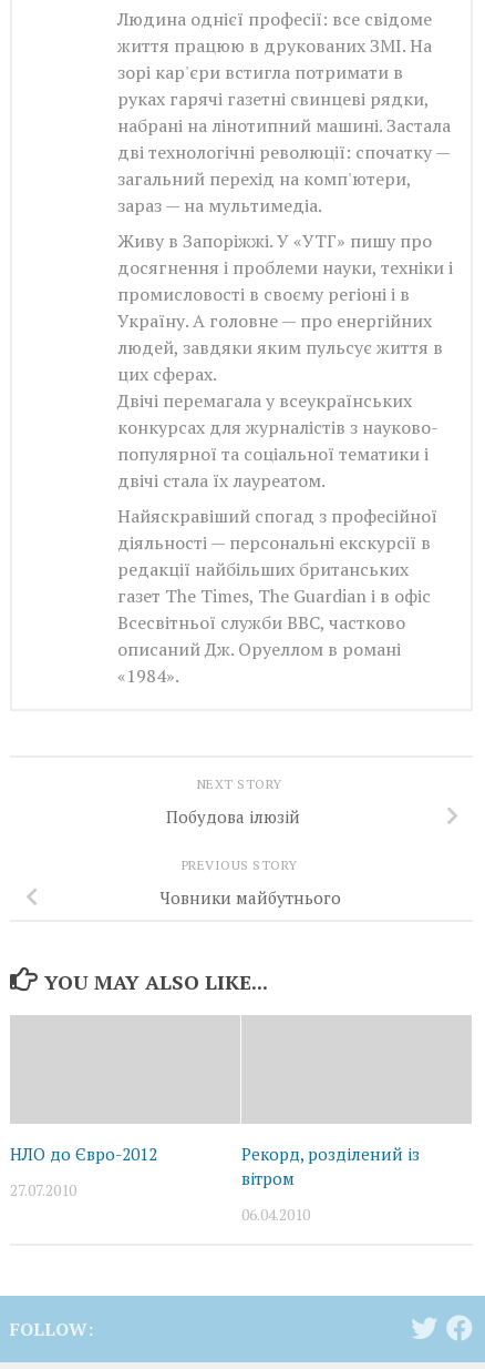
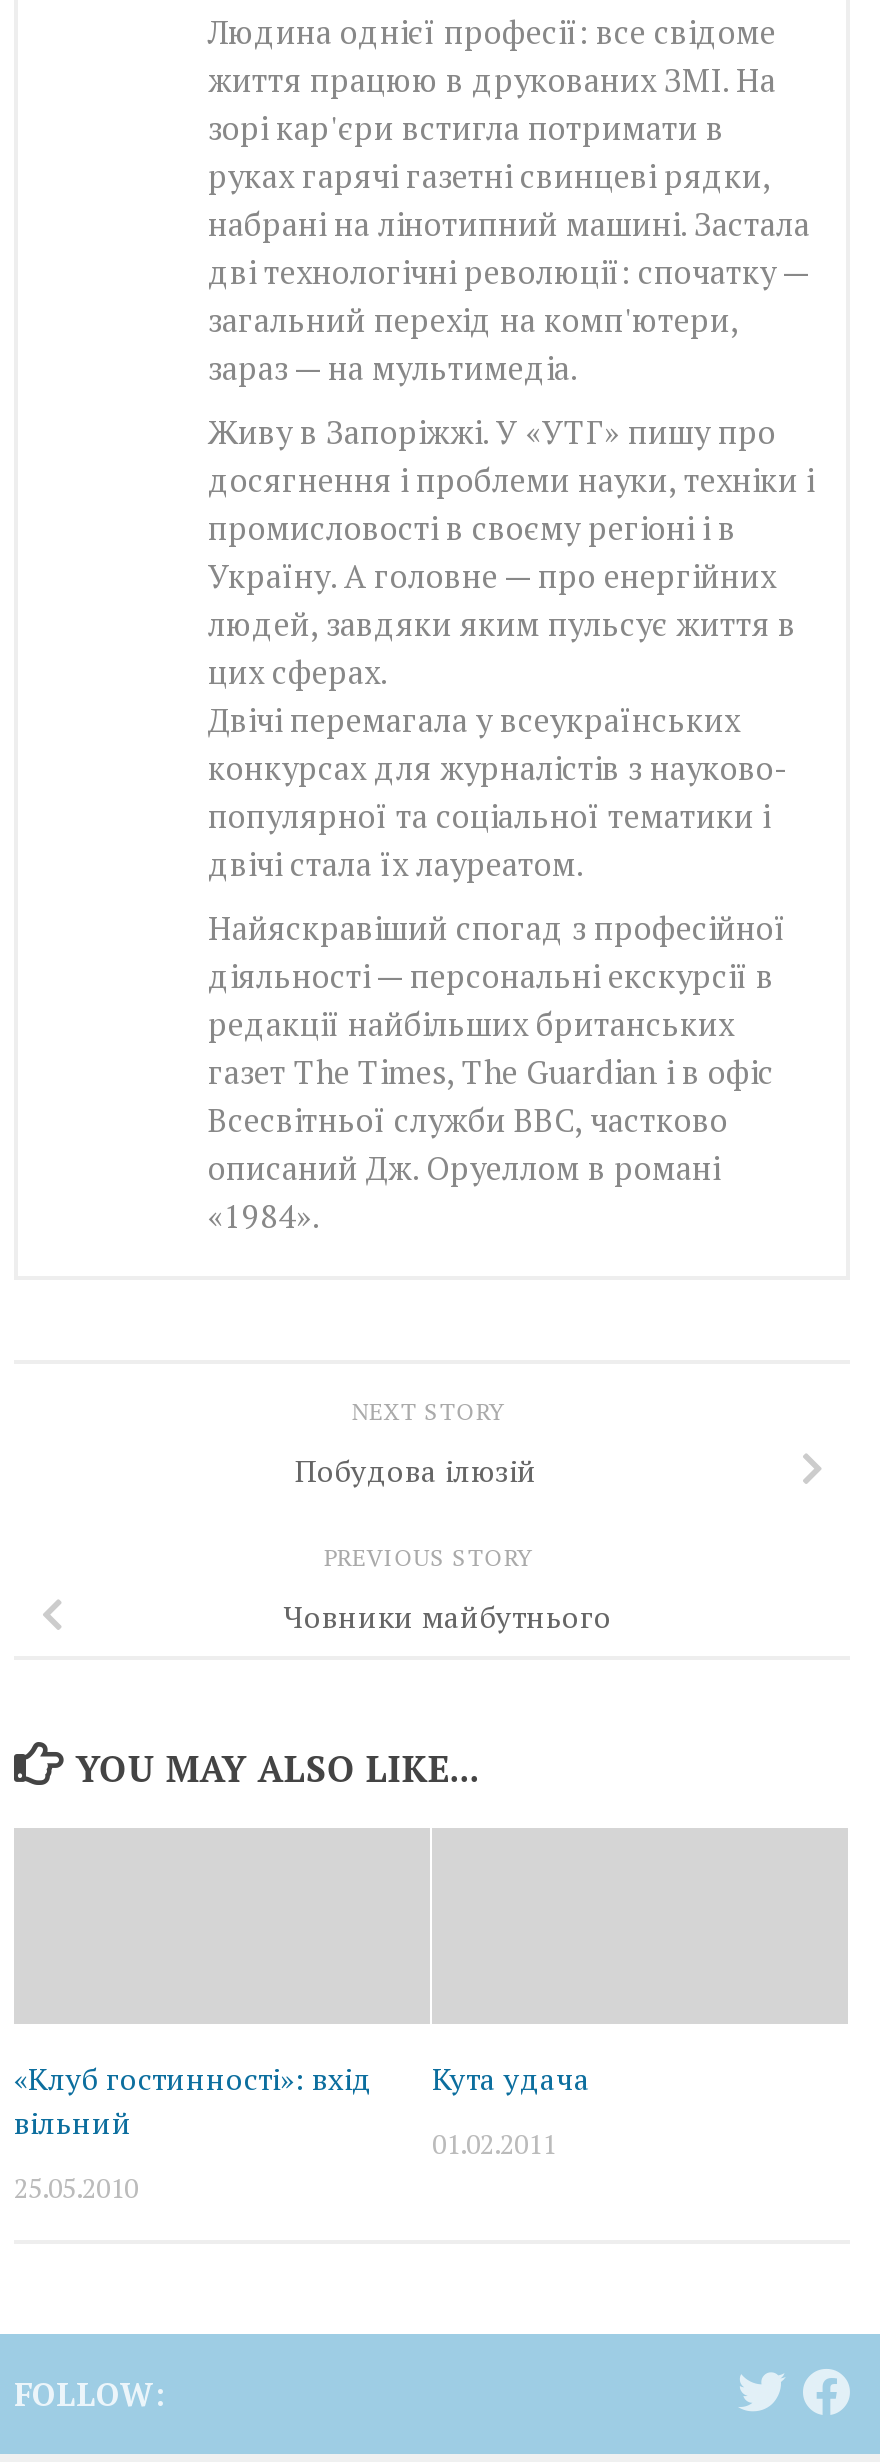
- НЛО до Євро-2012
+ «Клуб гостинності»: вхід
+ вільний

- Рекорд, розділений із
- вітром
+ Кута удача

- 27.07.2010
+ 25.05.2010

- 06.04.2010
+ 01.02.2011
